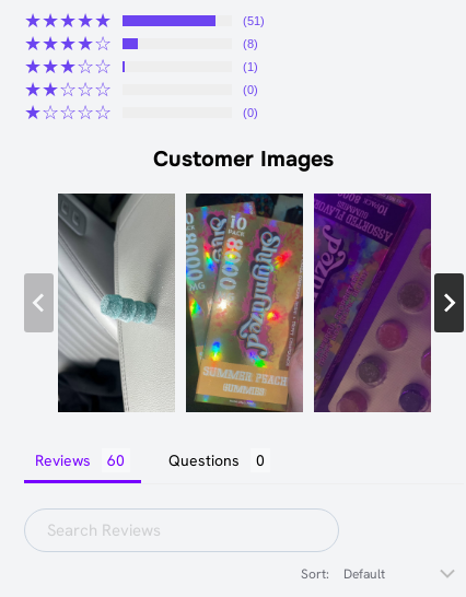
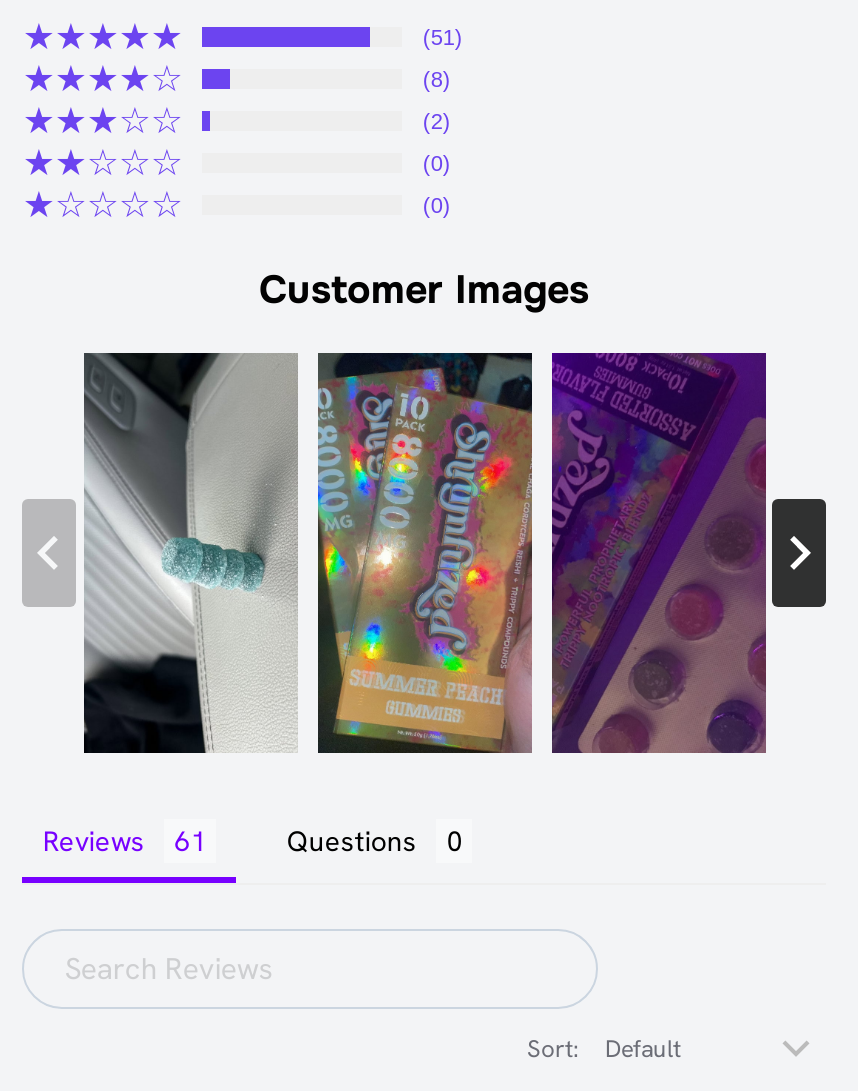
- (1)
+ (2)
